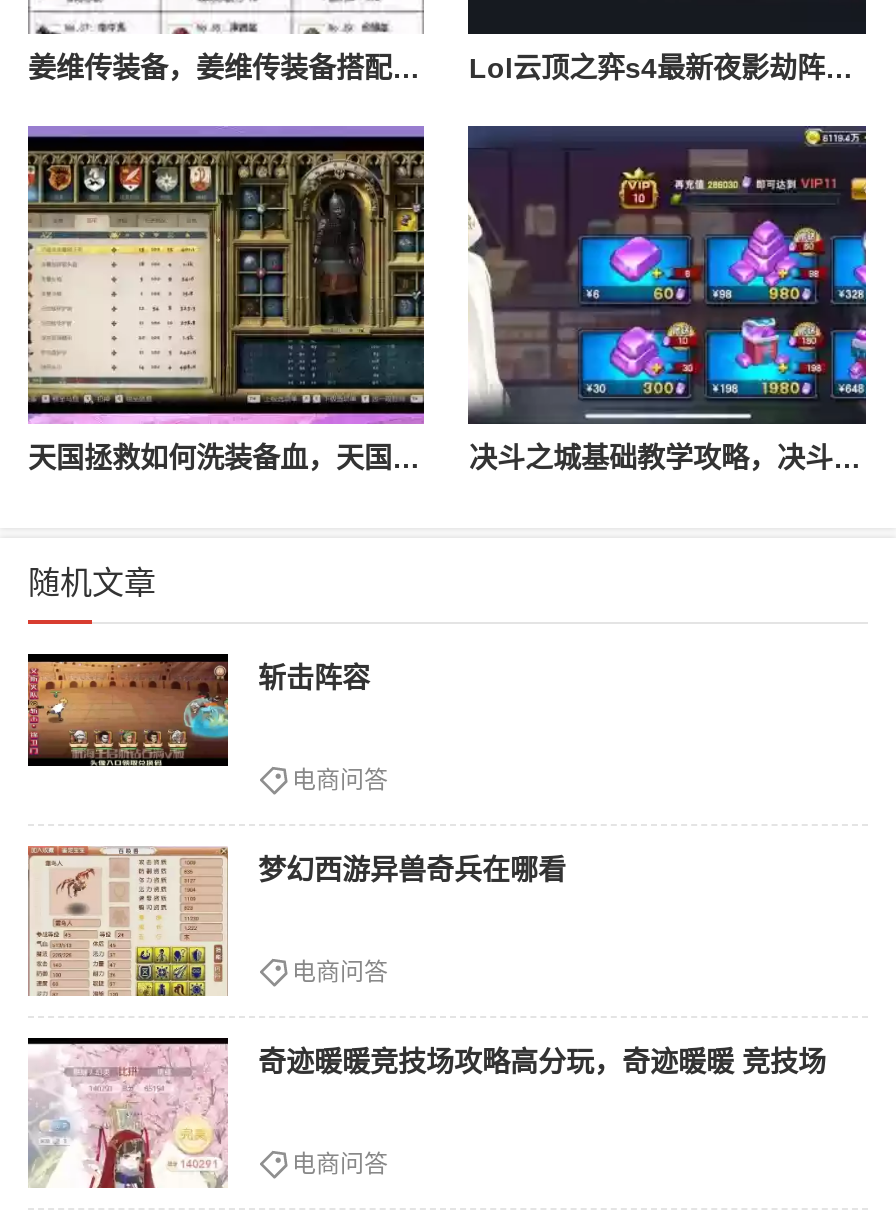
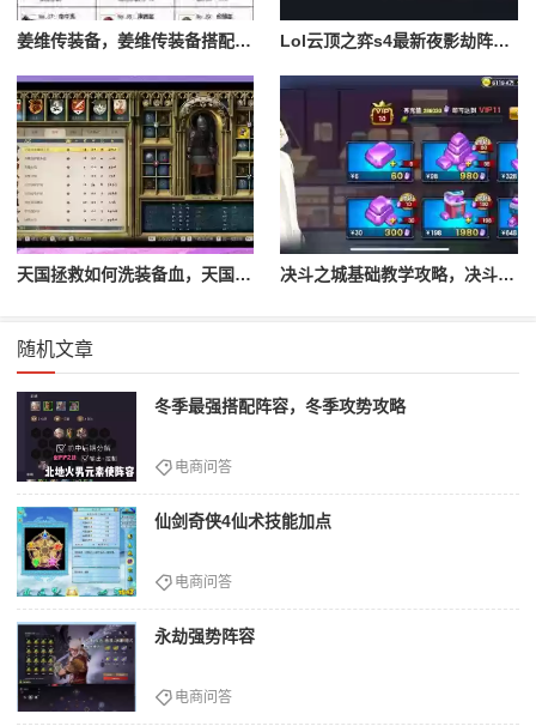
- [image]
- 斩击阵容
+ [image]
+ 冬季最强搭配阵容，冬季攻势攻略

- [image]
- 梦幻西游异兽奇兵在哪看
+ [image]
+ 仙剑奇侠4仙术技能加点

- [image]
- 奇迹暖暖竞技场攻略高分玩，奇迹暖暖 竞技场
+ [image]
+ 永劫强势阵容
